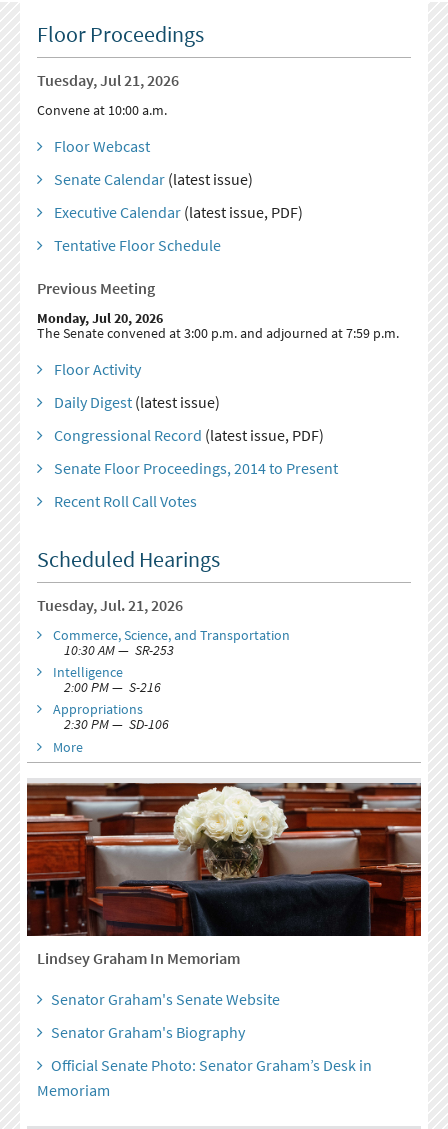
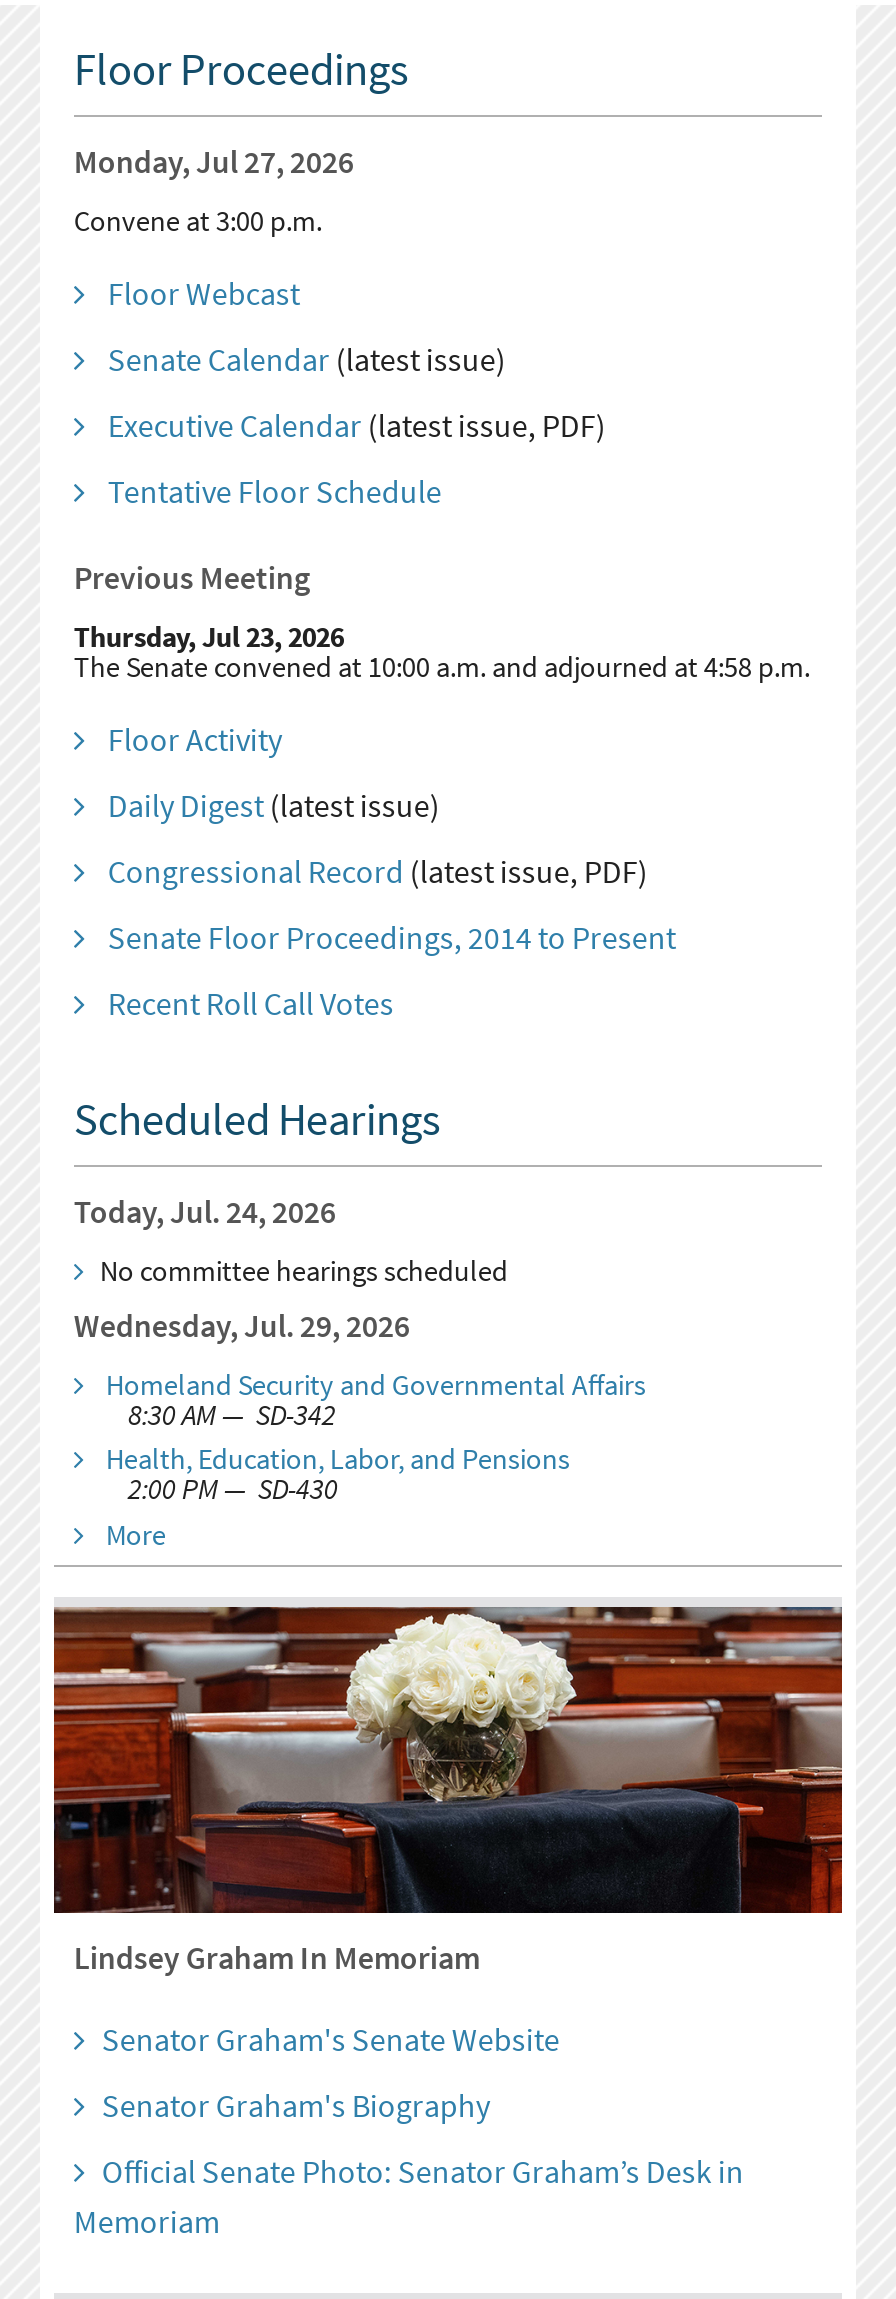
- Tuesday, Jul 21, 2026
+ Monday, Jul 27, 2026

- Convene at 10:00 a.m.
+ Convene at 3:00 p.m.

- Monday, Jul 20, 2026
+ Thursday, Jul 23, 2026

- The Senate convened at 3:00 p.m. and adjourned at 7:59 p.m.
+ The Senate convened at 10:00 a.m. and adjourned at 4:58 p.m.

- Tuesday, Jul. 21, 2026
- Commerce, Science, and Transportation
- 10:30 AM — SR-253
- Intelligence
- 2:00 PM — S-216
- Appropriations
- 2:30 PM — SD-106
+ Today, Jul. 24, 2026
+ No committee hearings scheduled
+ Wednesday, Jul. 29, 2026
+ Homeland Security and Governmental Affairs
+ 8:30 AM — SD-342
+ Health, Education, Labor, and Pensions
+ 2:00 PM — SD-430
